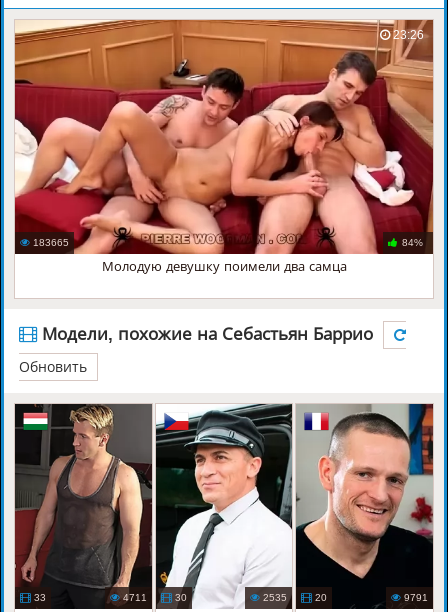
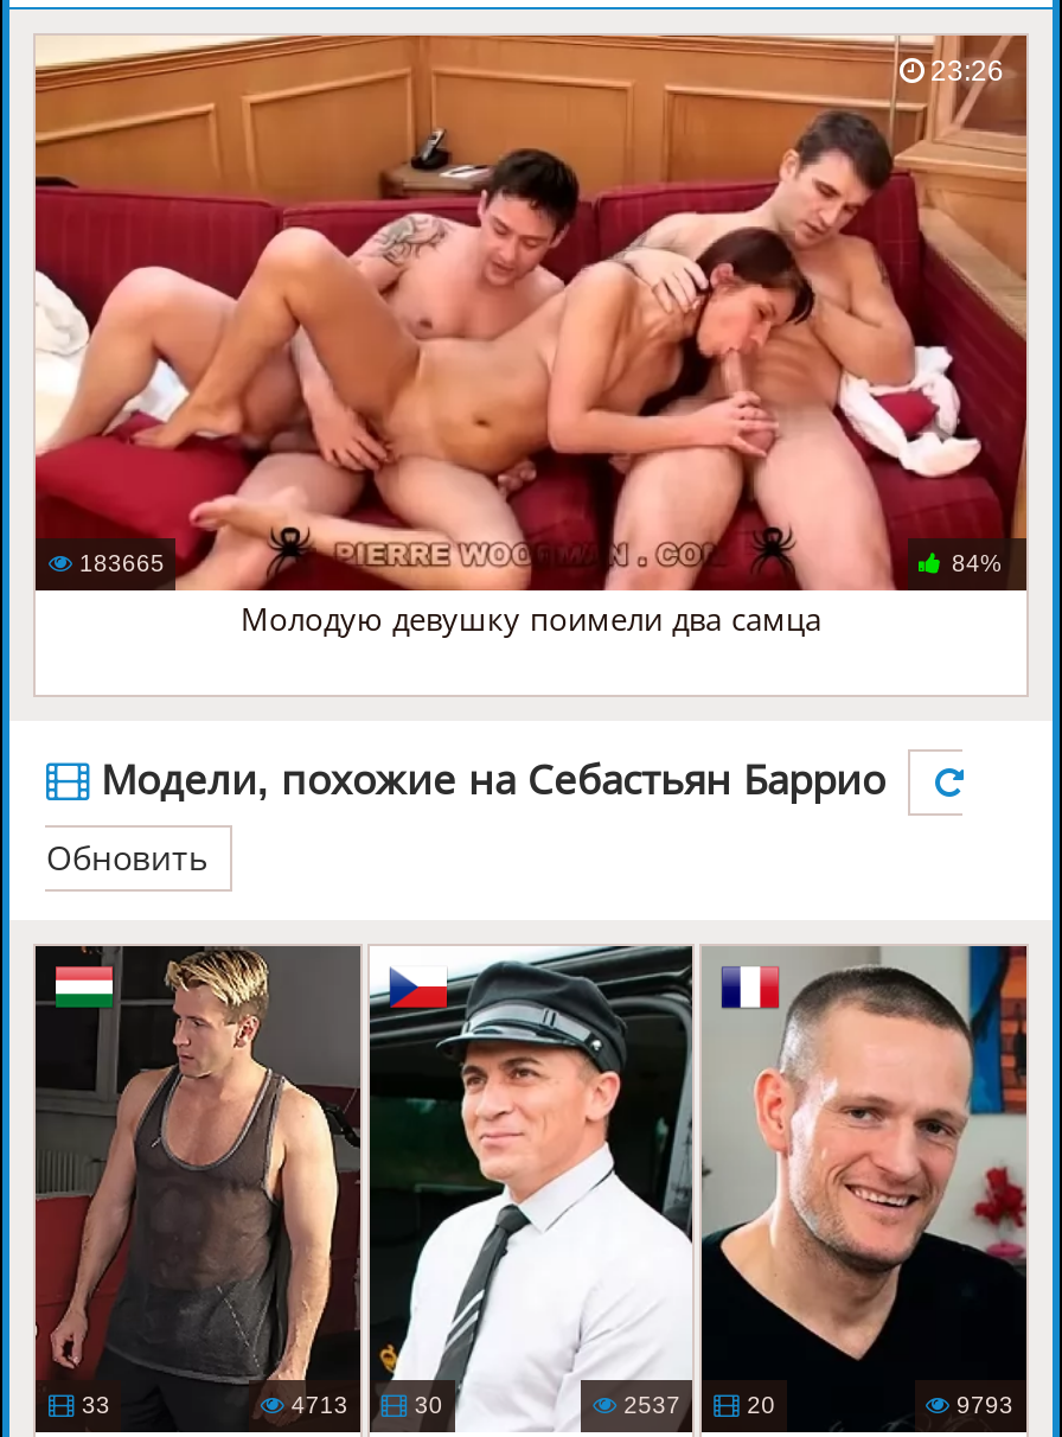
- 4711
+ 4713

- 2535
+ 2537

- 9791
+ 9793
